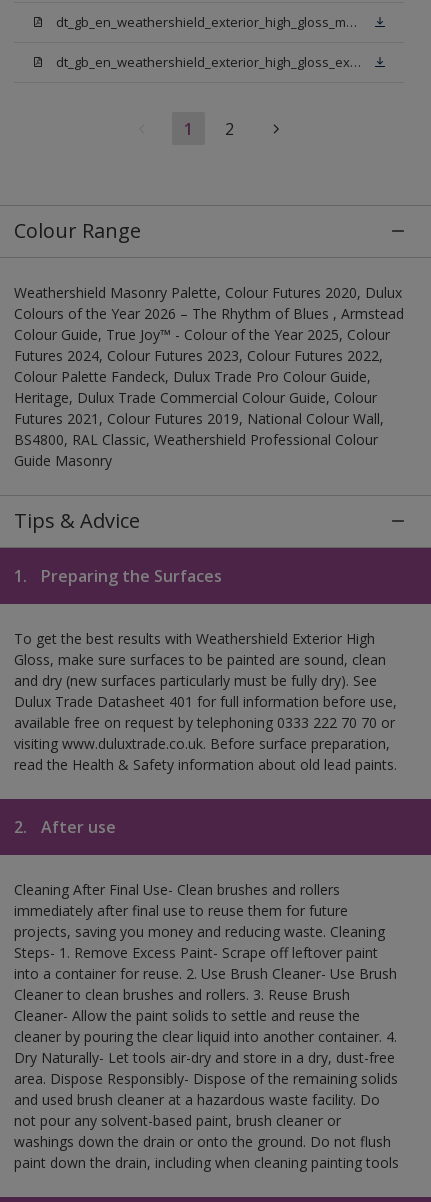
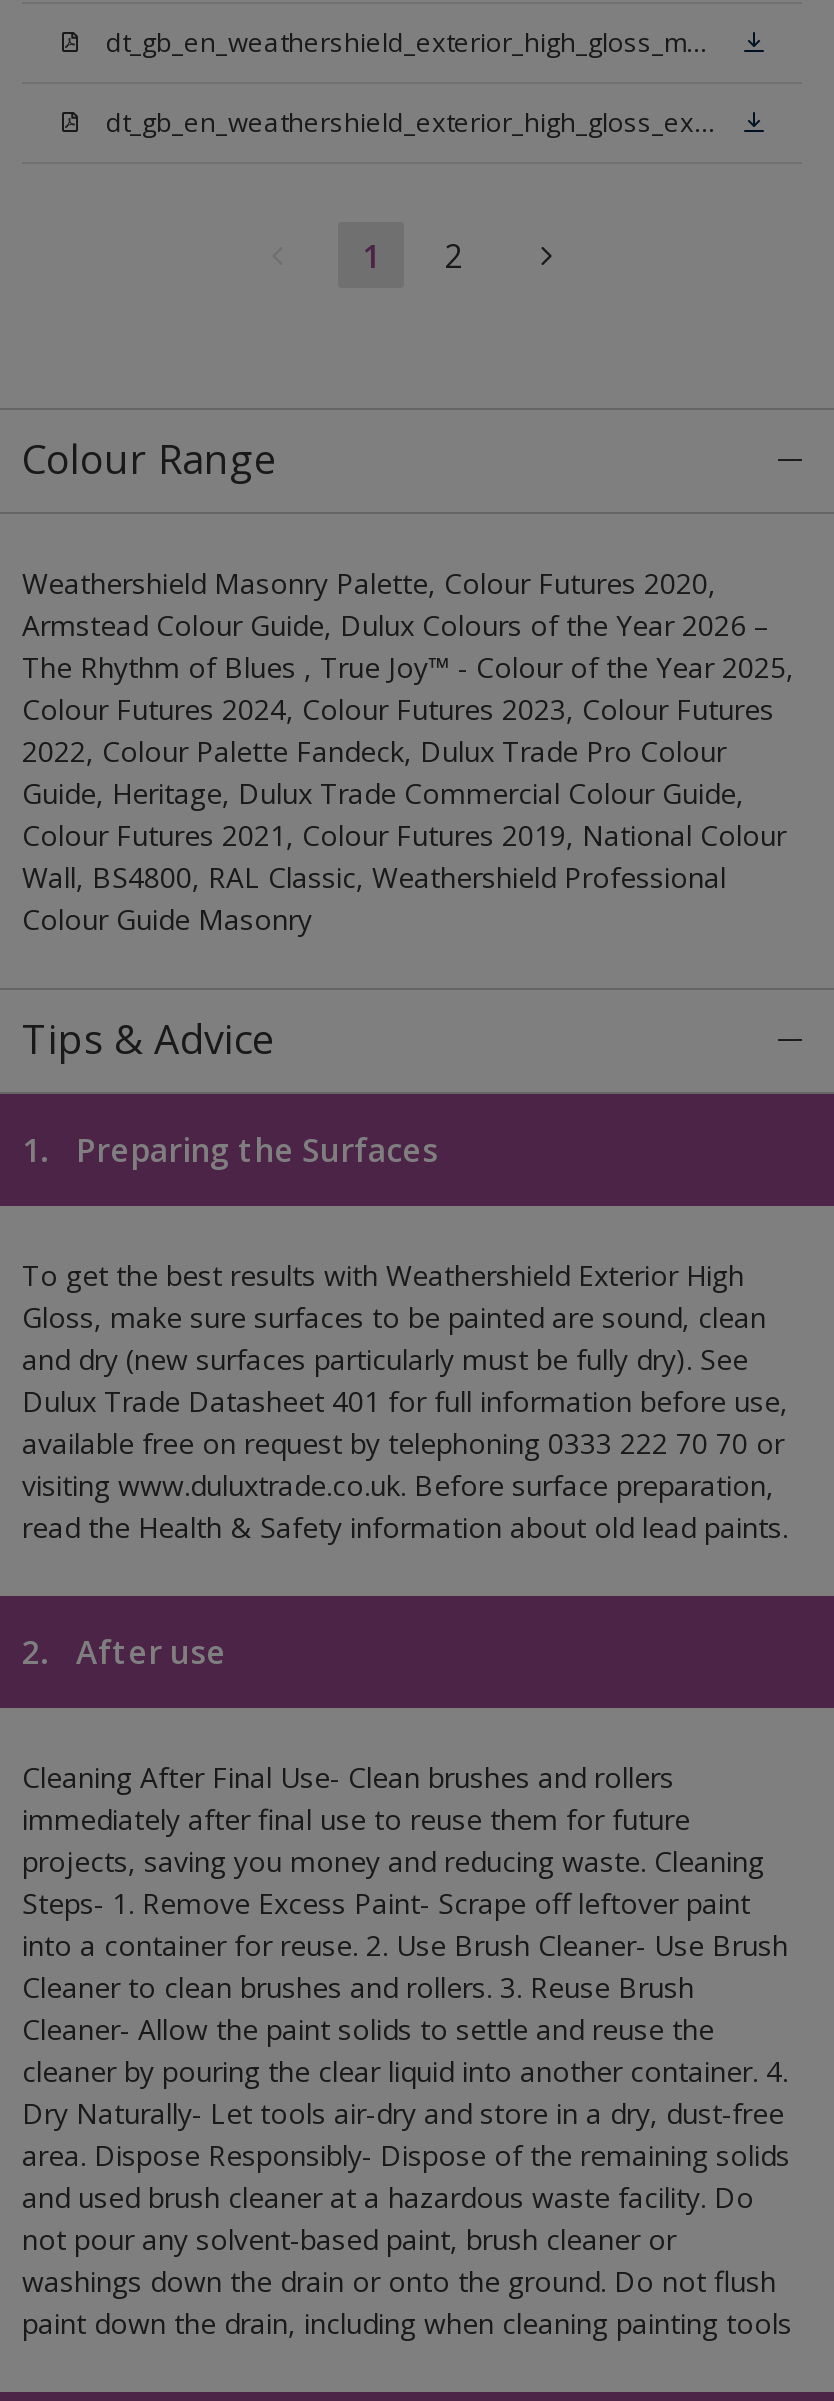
- Weathershield Masonry Palette, Colour Futures 2020, Dulux
- Colours of the Year 2026 – The Rhythm of Blues , Armstead
- Colour Guide, True Joy™ - Colour of the Year 2025, Colour
- Futures 2024, Colour Futures 2023, Colour Futures 2022,
- Colour Palette Fandeck, Dulux Trade Pro Colour Guide,
- Heritage, Dulux Trade Commercial Colour Guide, Colour
- Futures 2021, Colour Futures 2019, National Colour Wall,
- BS4800, RAL Classic, Weathershield Professional Colour
- Guide Masonry
+ Weathershield Masonry Palette, Colour Futures 2020,
+ Armstead Colour Guide, Dulux Colours of the Year 2026 –
+ The Rhythm of Blues , True Joy™ - Colour of the Year 2025,
+ Colour Futures 2024, Colour Futures 2023, Colour Futures
+ 2022, Colour Palette Fandeck, Dulux Trade Pro Colour
+ Guide, Heritage, Dulux Trade Commercial Colour Guide,
+ Colour Futures 2021, Colour Futures 2019, National Colour
+ Wall, BS4800, RAL Classic, Weathershield Professional
+ Colour Guide Masonry
